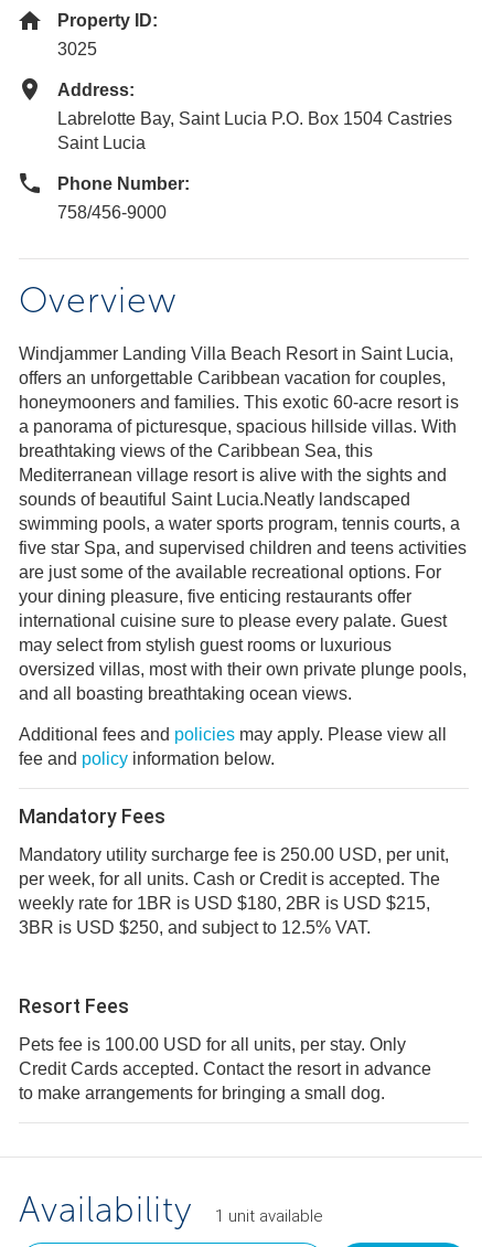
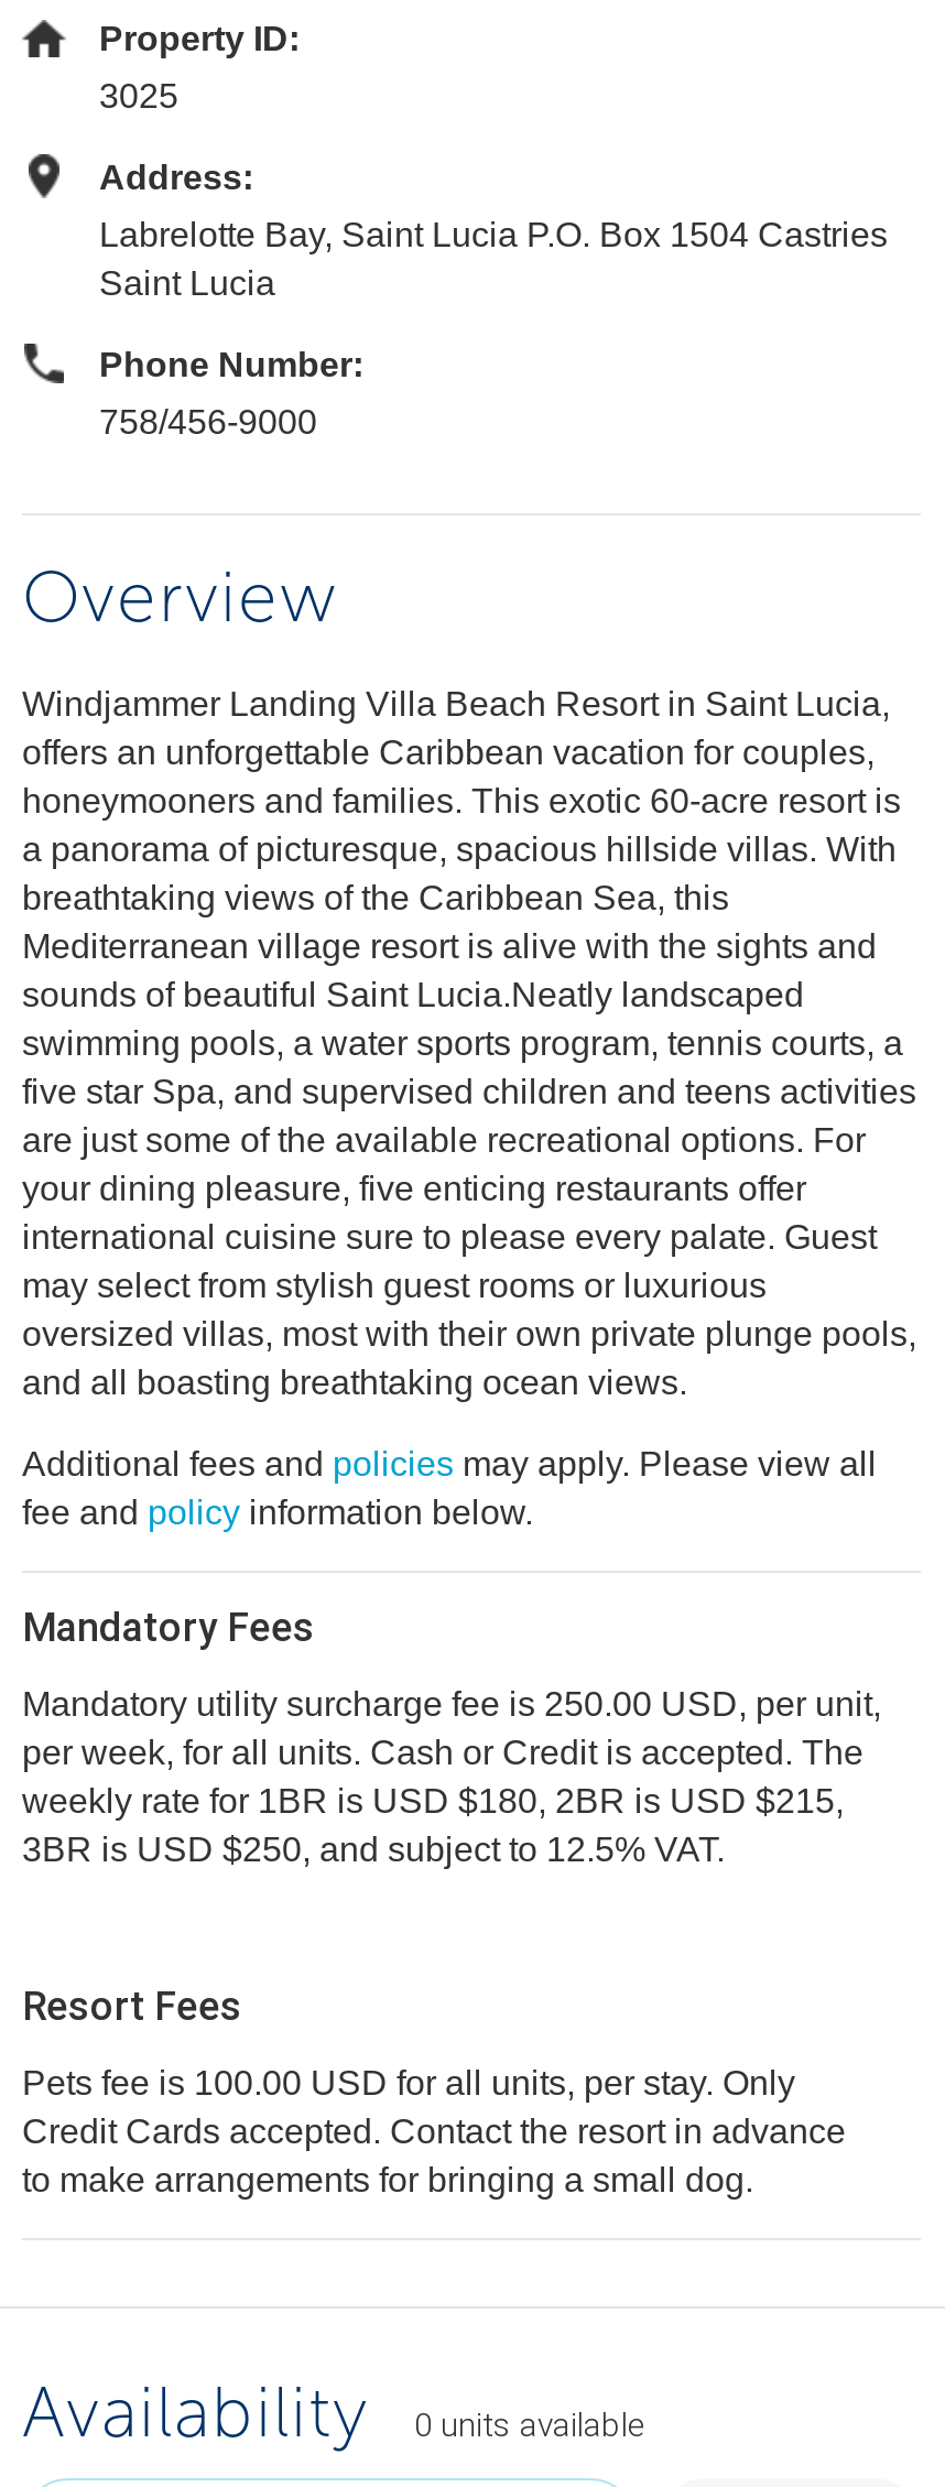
- 1 unit available
+ 0 units available
